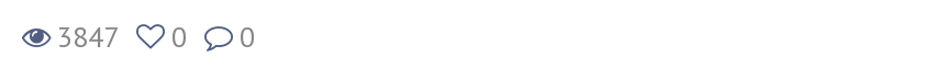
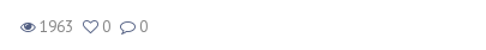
- 3847 0 0
+ 1963 0 0
